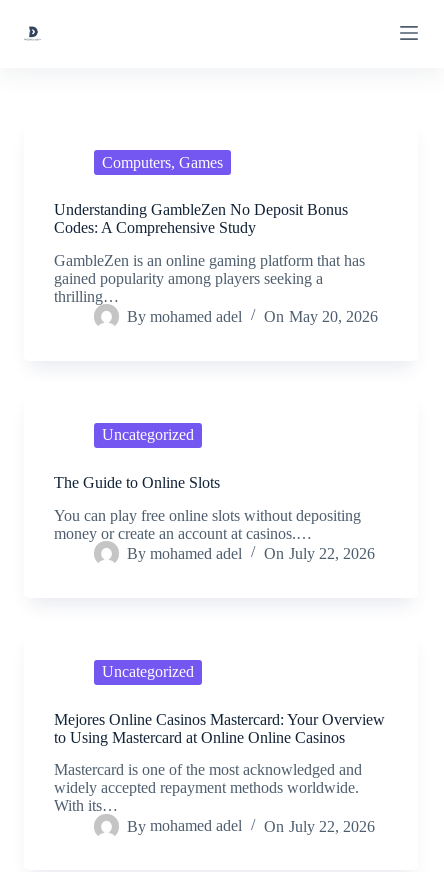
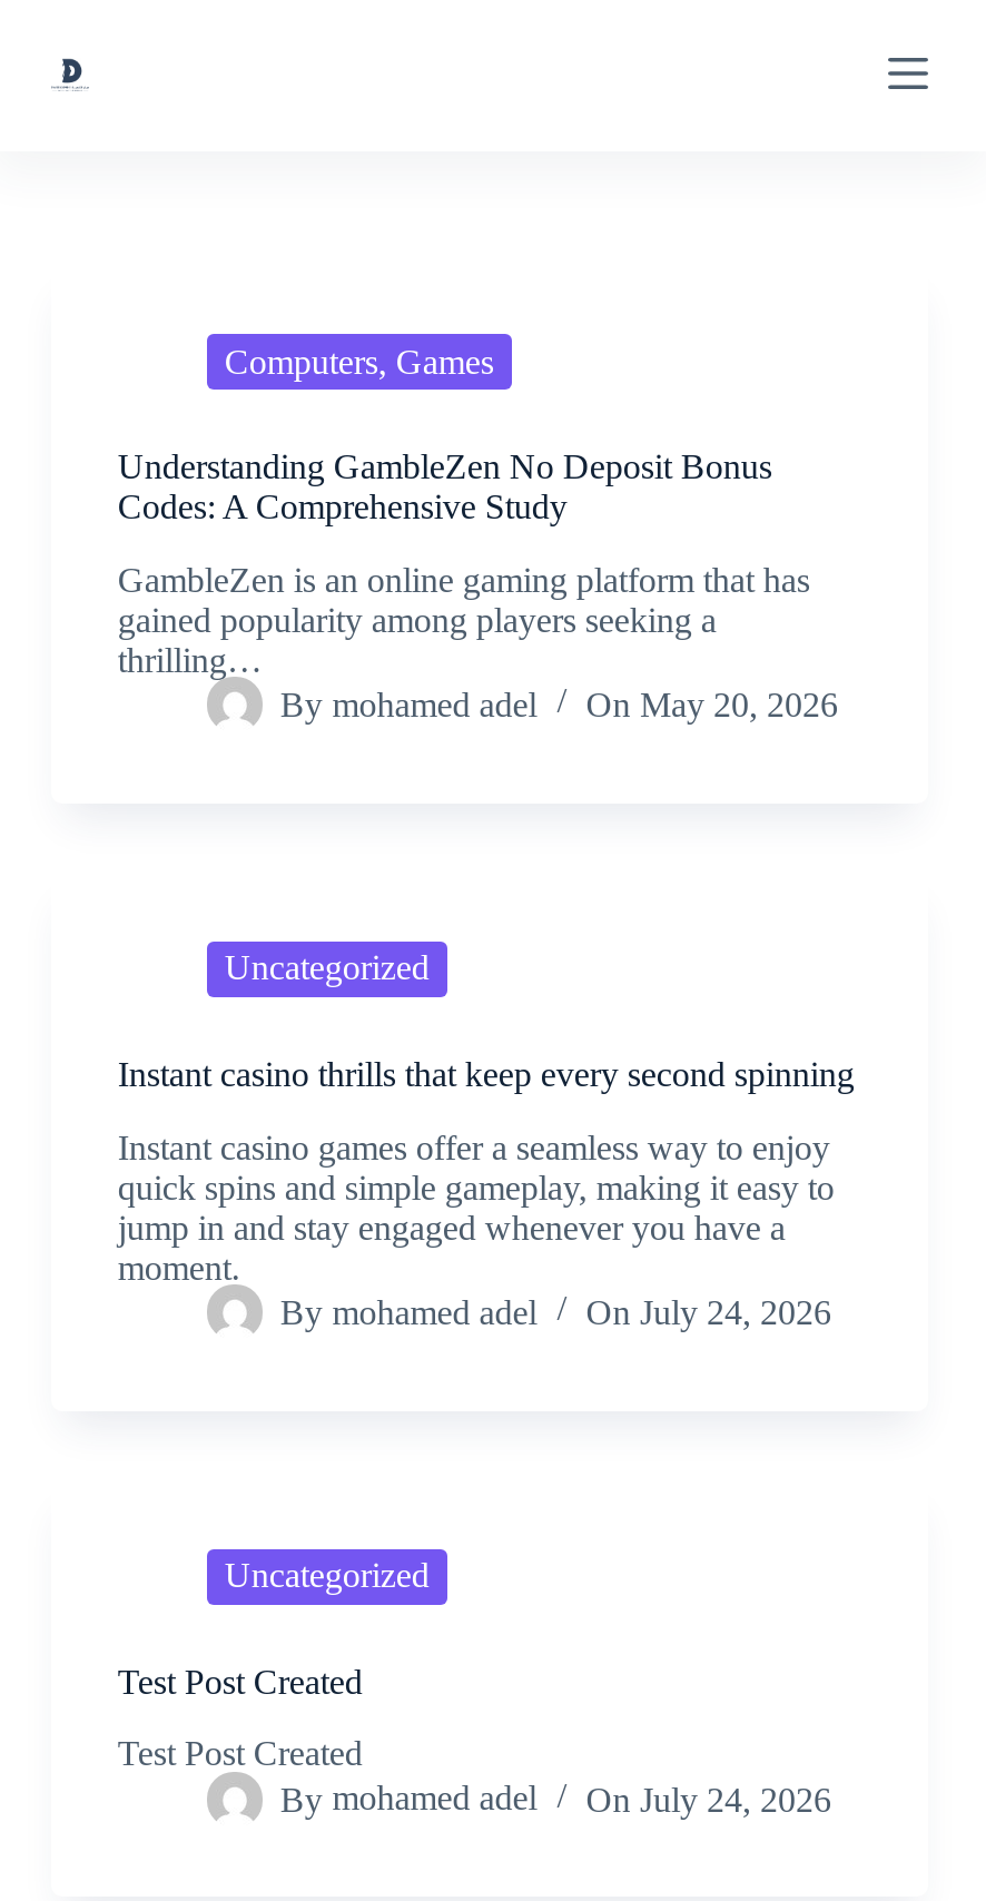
- The Guide to Online Slots
+ Instant casino thrills that keep every second spinning

- You can play free online slots without depositing
- money or create an account at casinos.…
+ Instant casino games offer a seamless way to enjoy
+ quick spins and simple gameplay, making it easy to
+ jump in and stay engaged whenever you have a
+ moment.

moved down: By mohamed adel | Uncategorized

- By mohamed adel On July 22, 2026
+ By mohamed adel On July 24, 2026

- Mejores Online Casinos Mastercard: Your Overview
- to Using Mastercard at Online Online Casinos
+ Test Post Created

- Mastercard is one of the most acknowledged and
- widely accepted repayment methods worldwide.
- With its…
+ Test Post Created

- By mohamed adel On July 22, 2026
+ By mohamed adel On July 24, 2026
